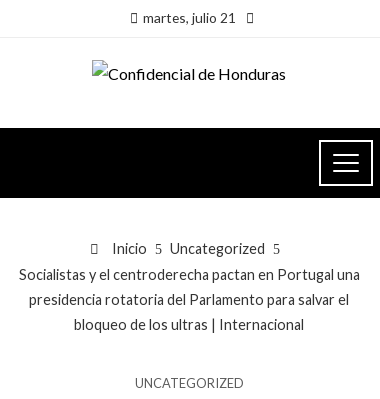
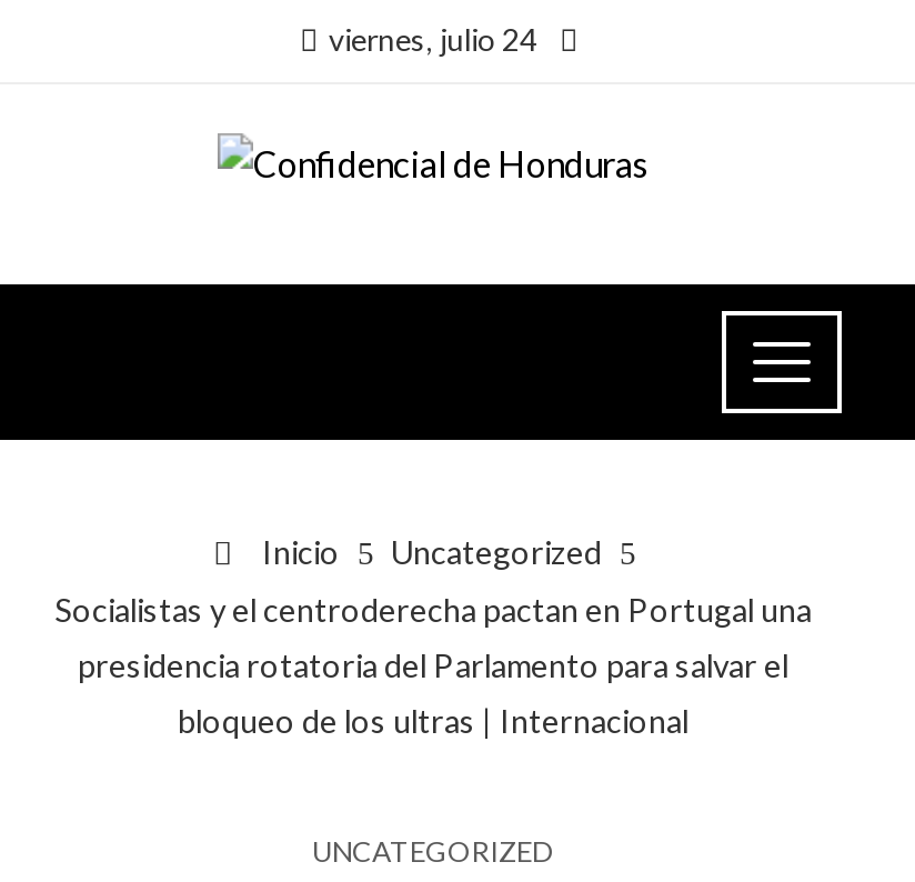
- martes, julio 21
+ viernes, julio 24
